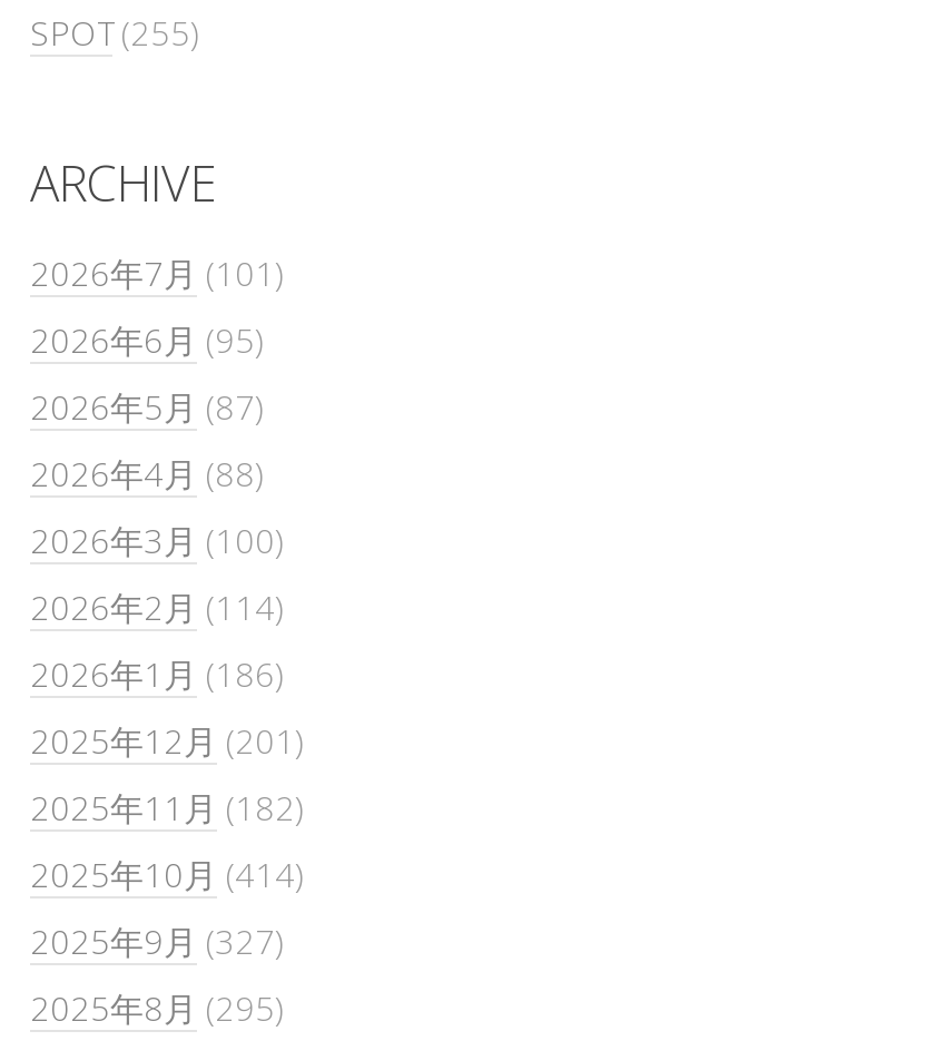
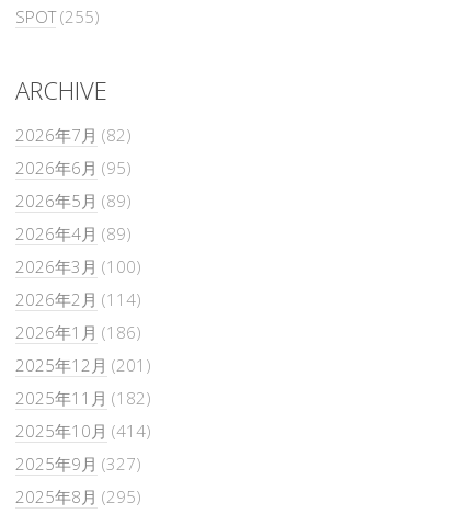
- 2026年7月(101)
+ 2026年7月(82)

- 2026年5月(87)
+ 2026年5月(89)

- 2026年4月(88)
+ 2026年4月(89)
